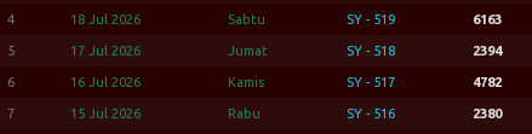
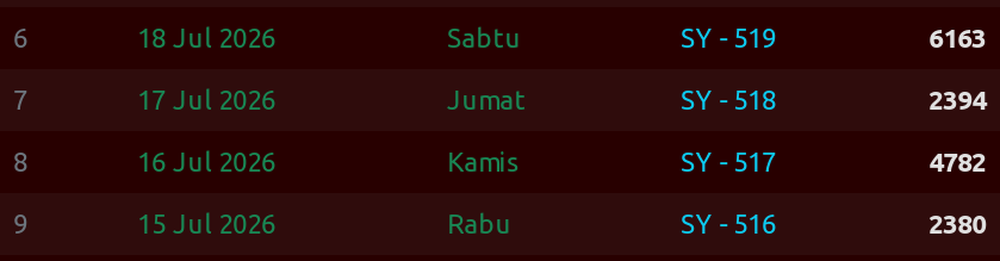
- 4
+ 6

- 5
+ 7

- 6
+ 8

- 7
+ 9
